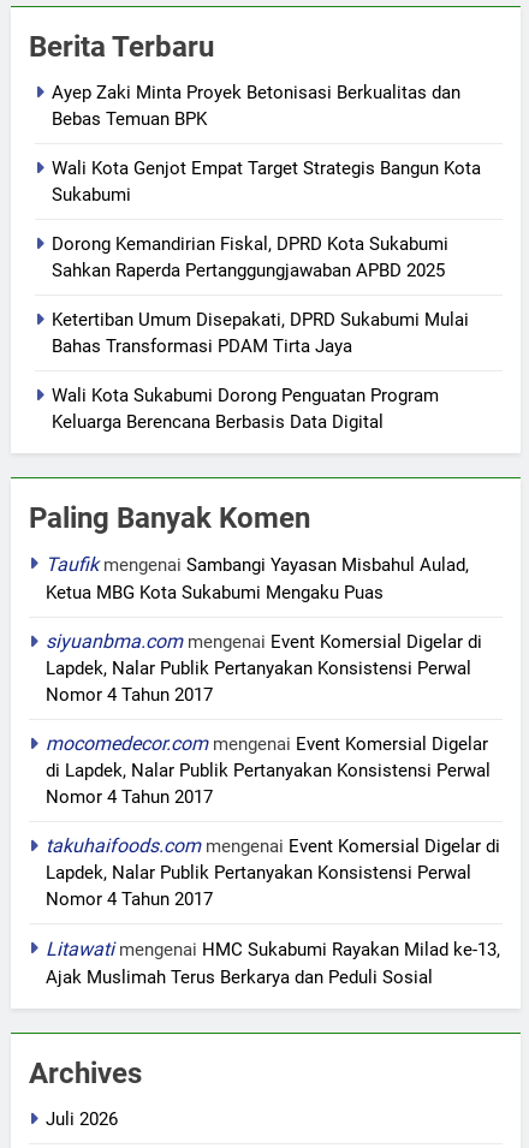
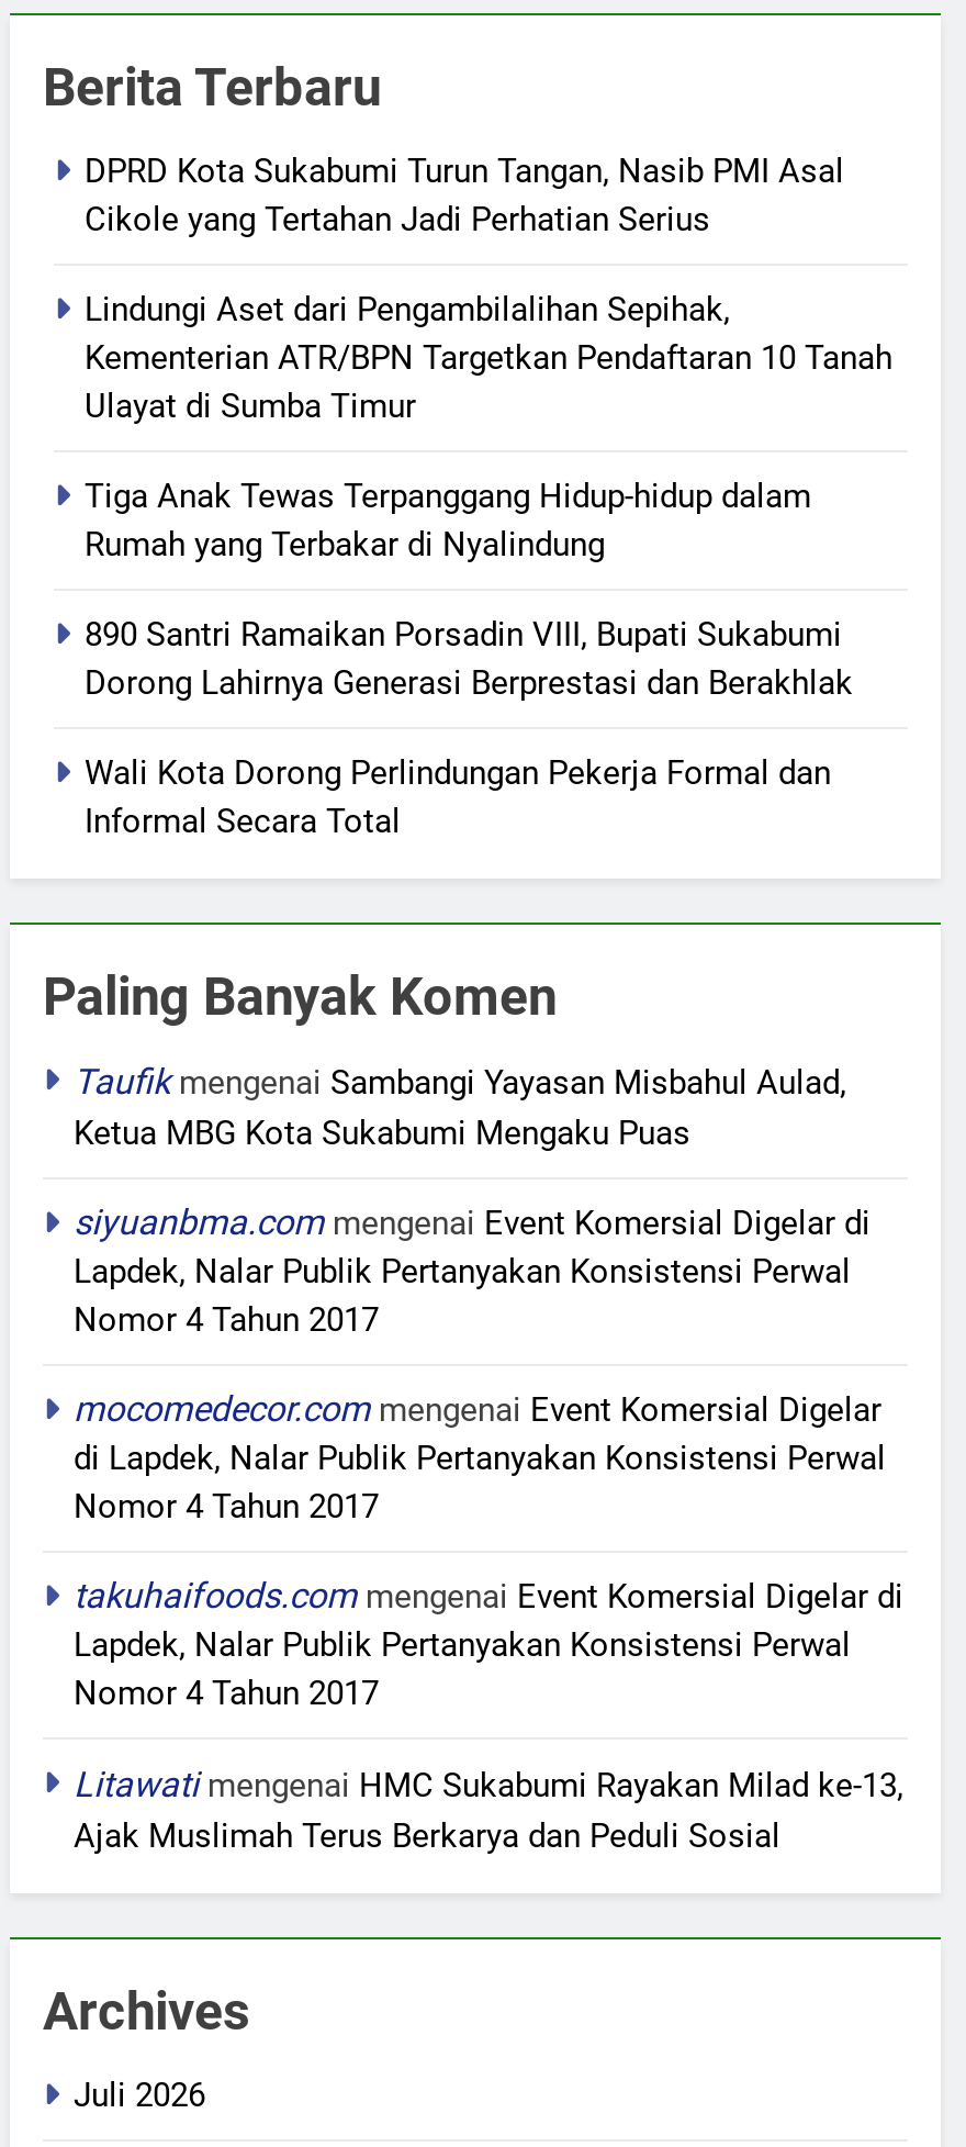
- Ayep Zaki Minta Proyek Betonisasi Berkualitas dan
- Bebas Temuan BPK
+ DPRD Kota Sukabumi Turun Tangan, Nasib PMI Asal
+ Cikole yang Tertahan Jadi Perhatian Serius

- Wali Kota Genjot Empat Target Strategis Bangun Kota
- Sukabumi
+ Lindungi Aset dari Pengambilalihan Sepihak,
+ Kementerian ATR/BPN Targetkan Pendaftaran 10 Tanah
+ Ulayat di Sumba Timur

- Dorong Kemandirian Fiskal, DPRD Kota Sukabumi
- Sahkan Raperda Pertanggungjawaban APBD 2025
+ Tiga Anak Tewas Terpanggang Hidup-hidup dalam
+ Rumah yang Terbakar di Nyalindung

- Ketertiban Umum Disepakati, DPRD Sukabumi Mulai
- Bahas Transformasi PDAM Tirta Jaya
+ 890 Santri Ramaikan Porsadin VIII, Bupati Sukabumi
+ Dorong Lahirnya Generasi Berprestasi dan Berakhlak

- Wali Kota Sukabumi Dorong Penguatan Program
- Keluarga Berencana Berbasis Data Digital
+ Wali Kota Dorong Perlindungan Pekerja Formal dan
+ Informal Secara Total
